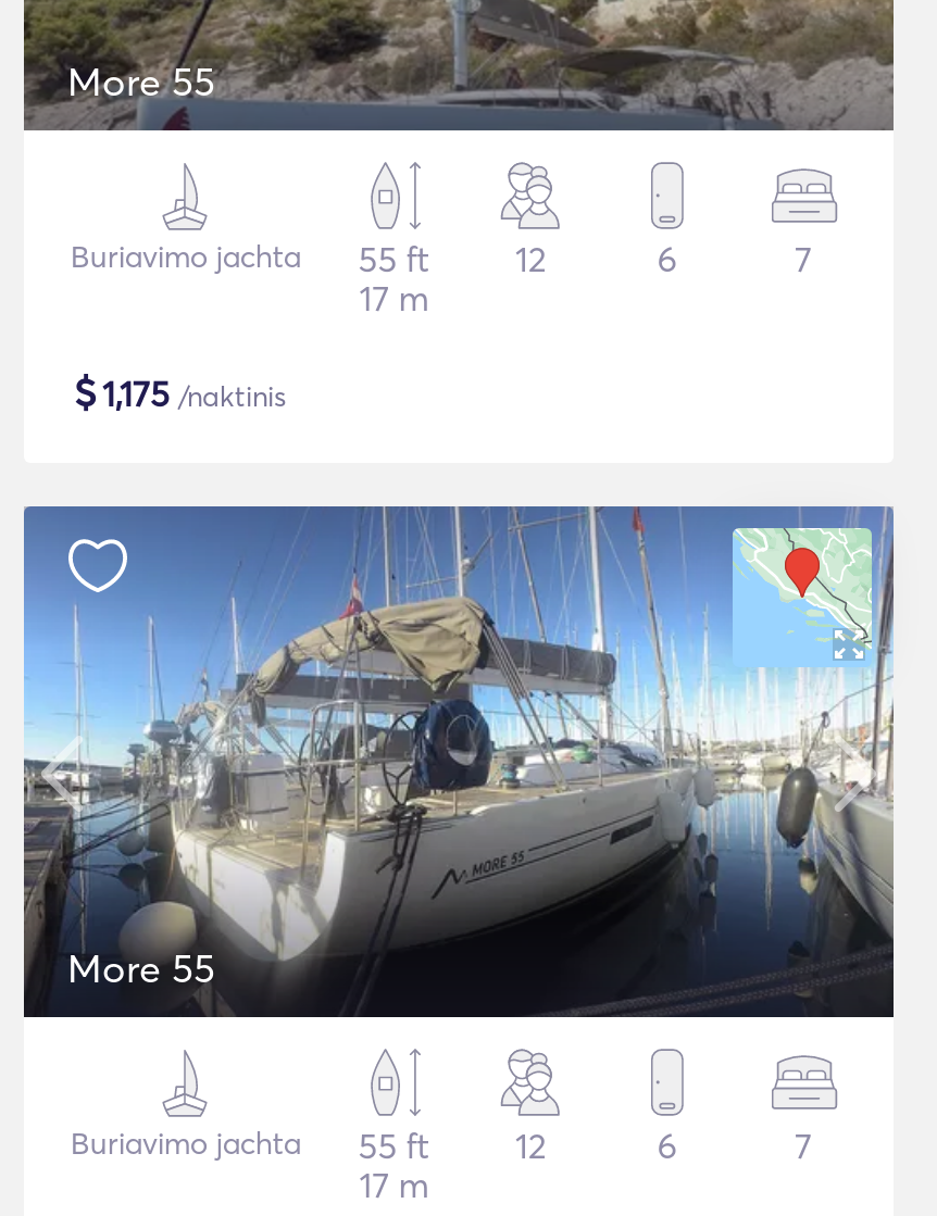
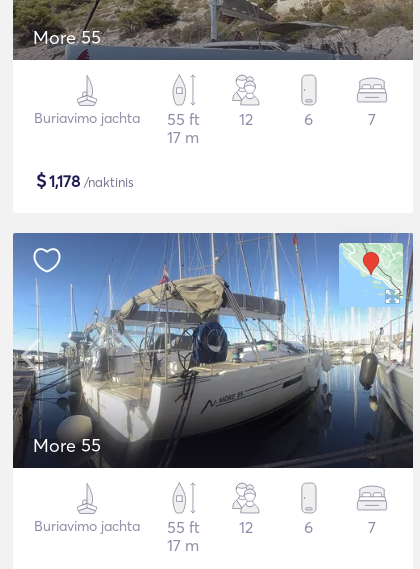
- $1,175 /naktinis
+ $1,178 /naktinis
